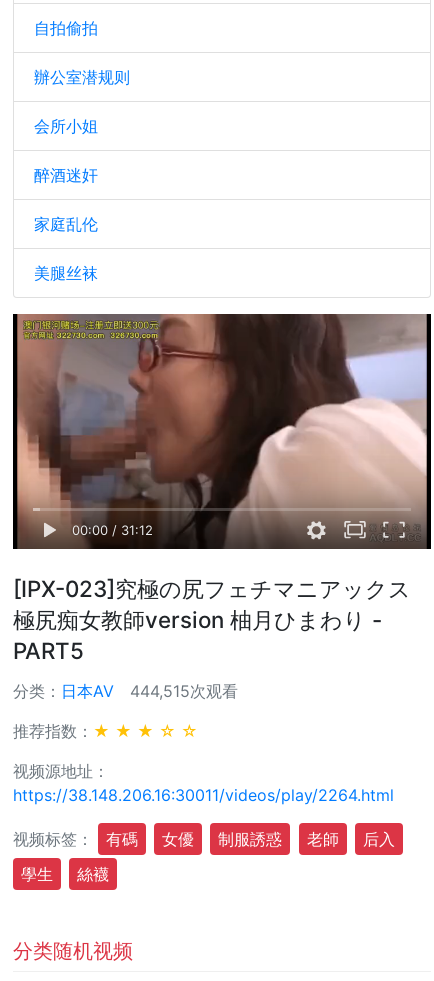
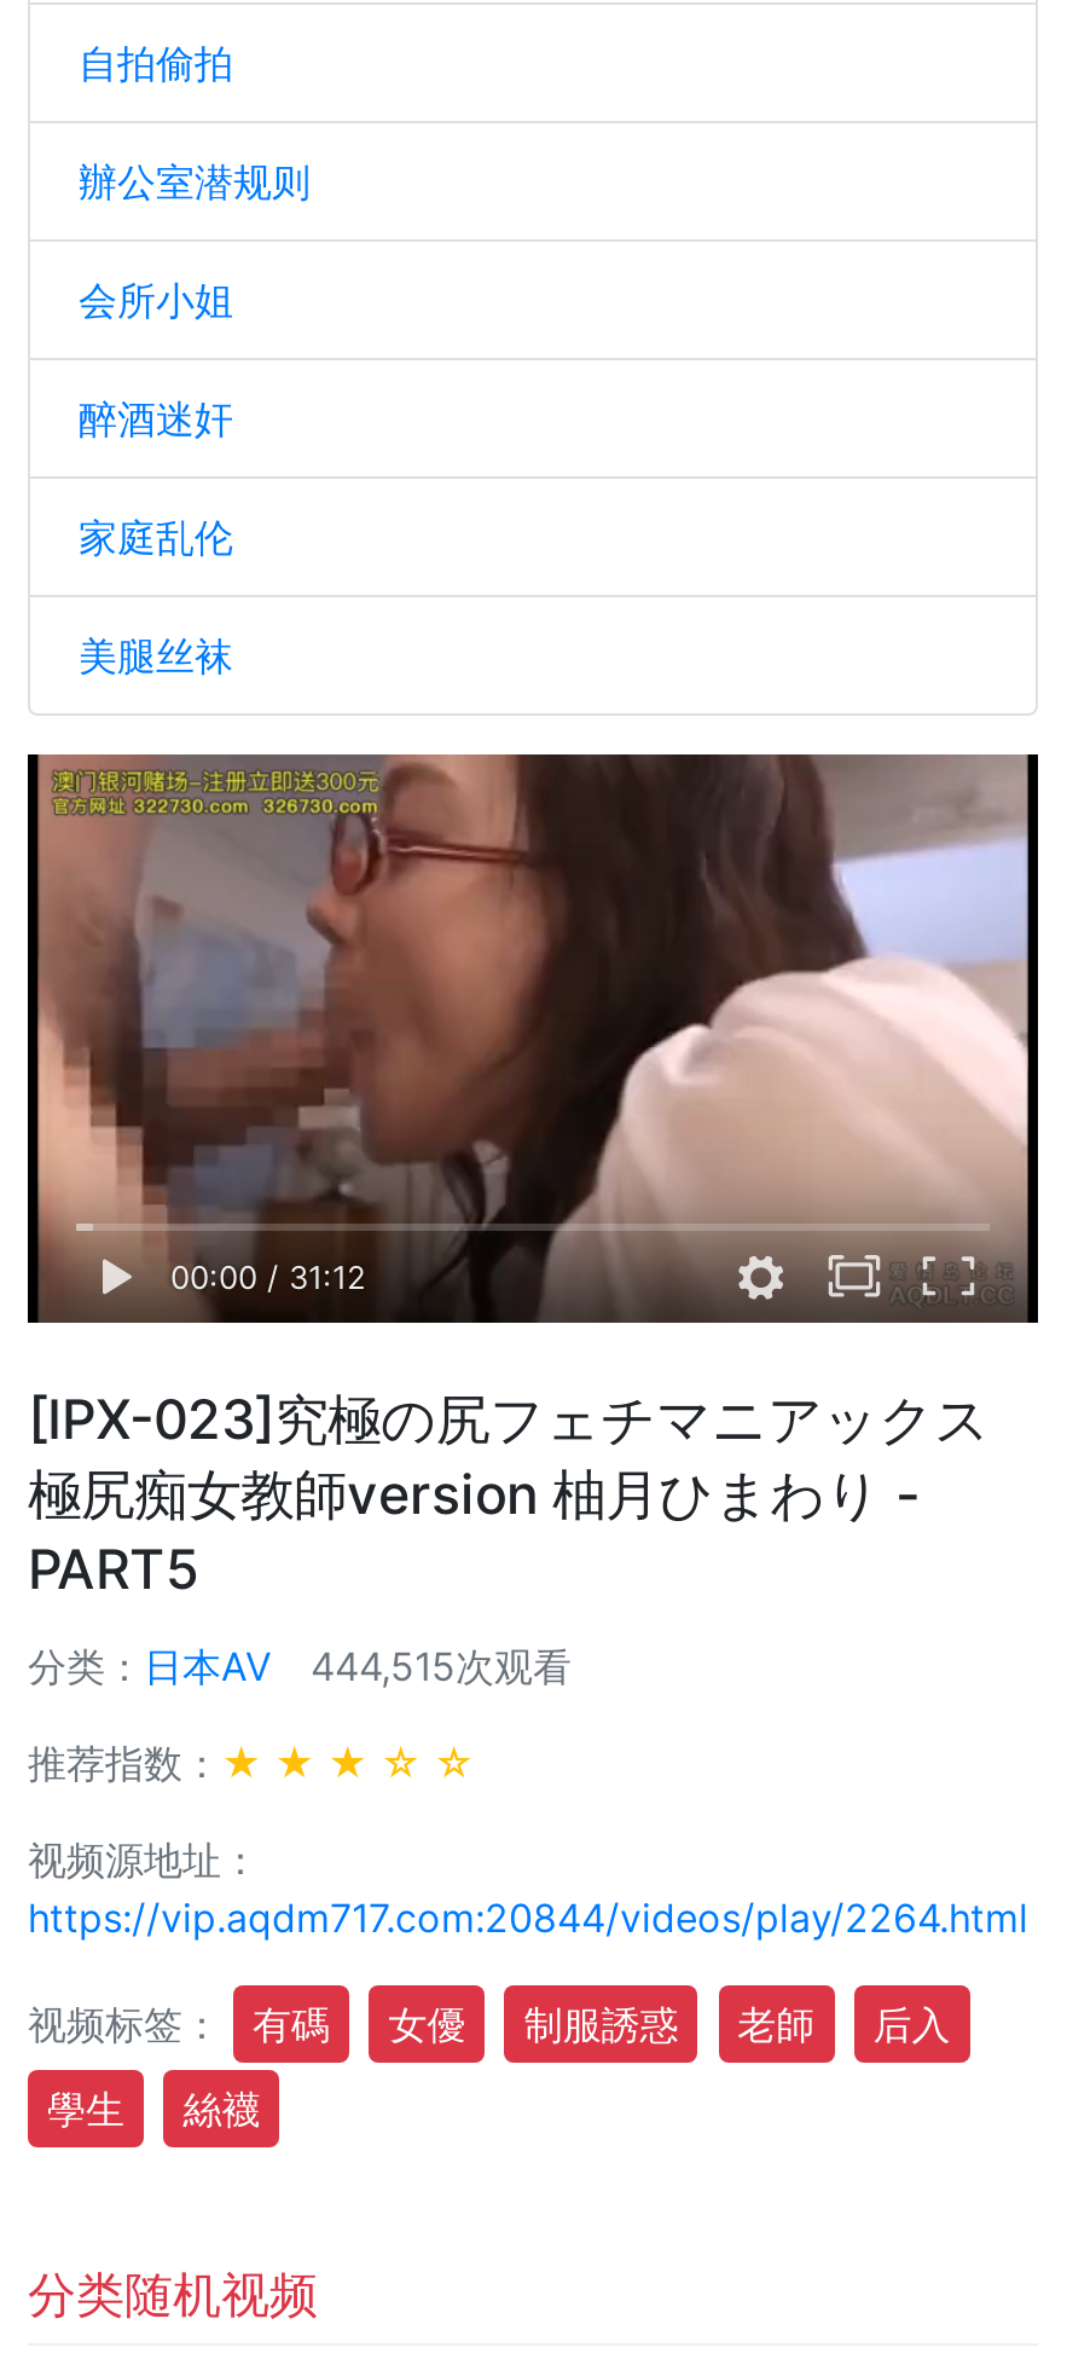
- https://38.148.206.16:30011/videos/play/2264.html
+ https://vip.aqdm717.com:20844/videos/play/2264.html
